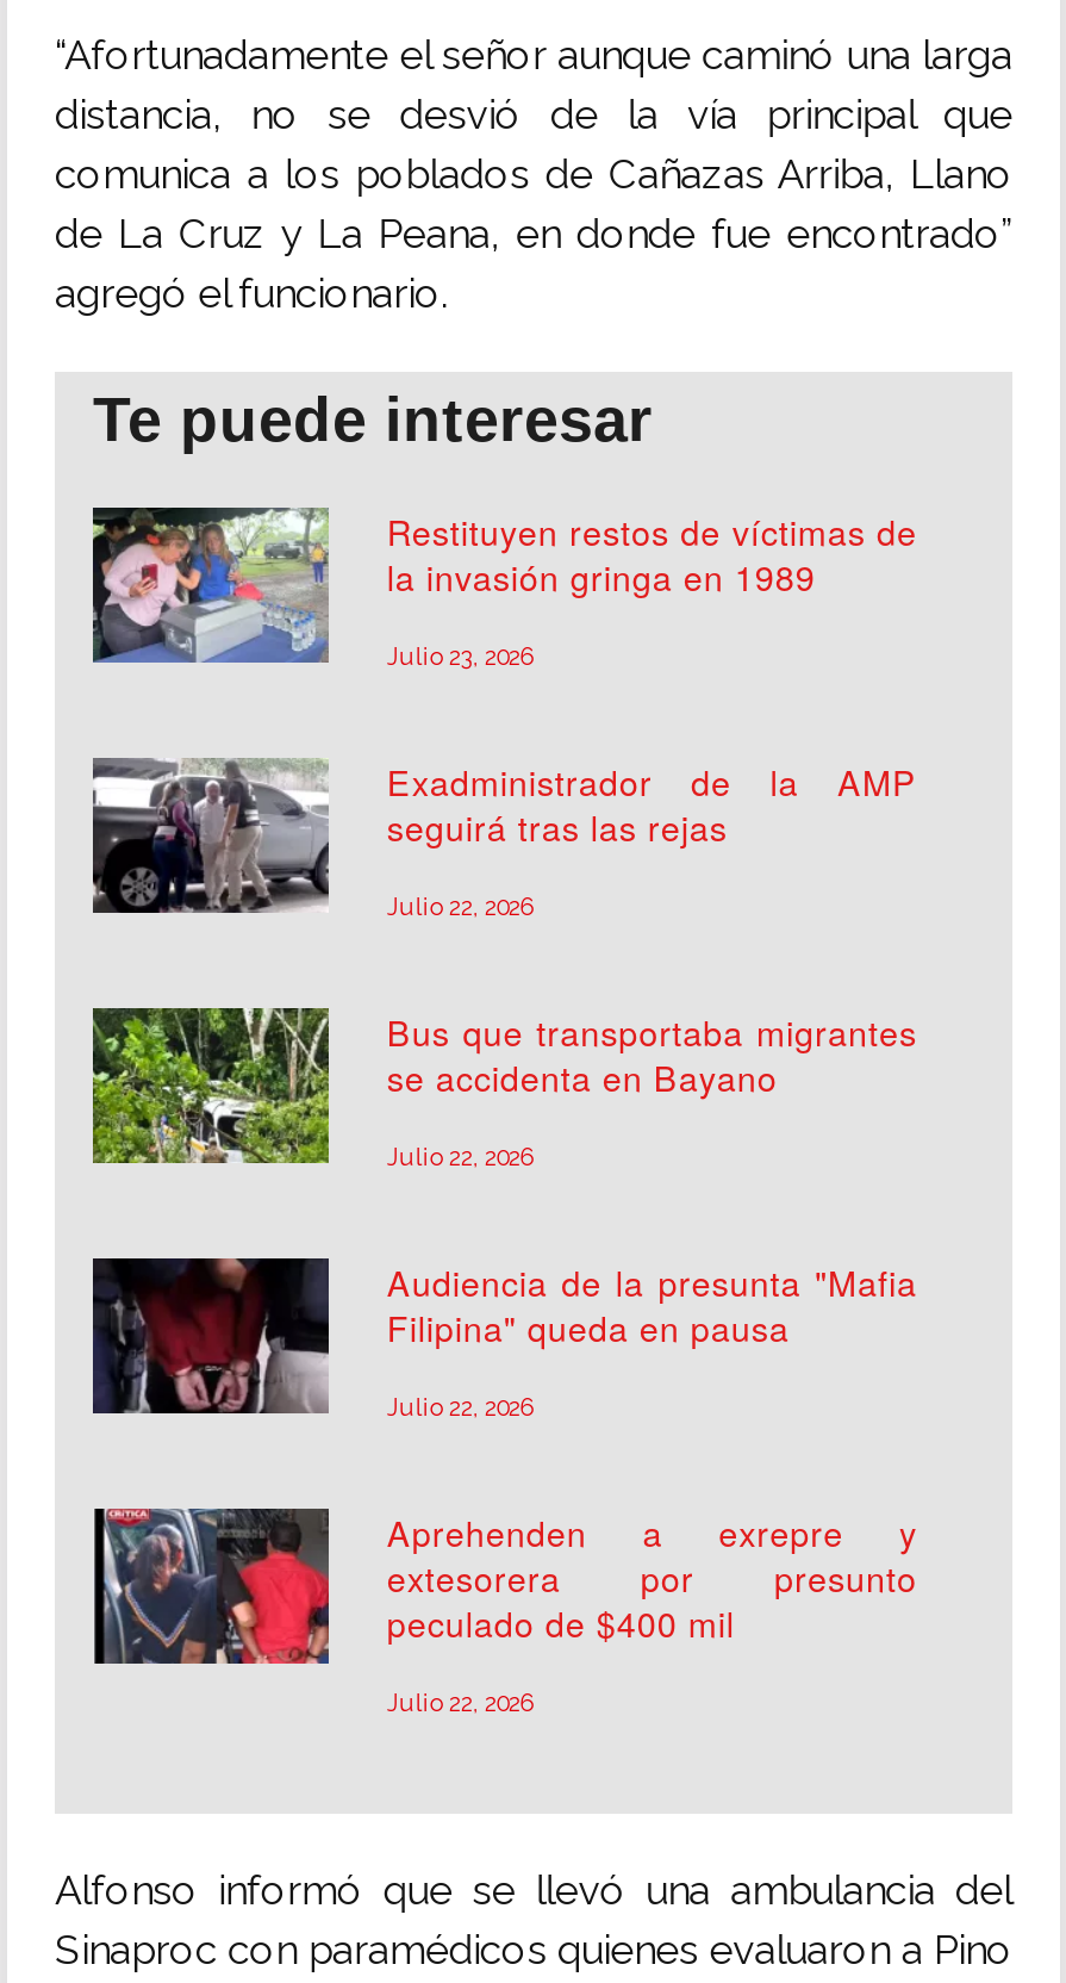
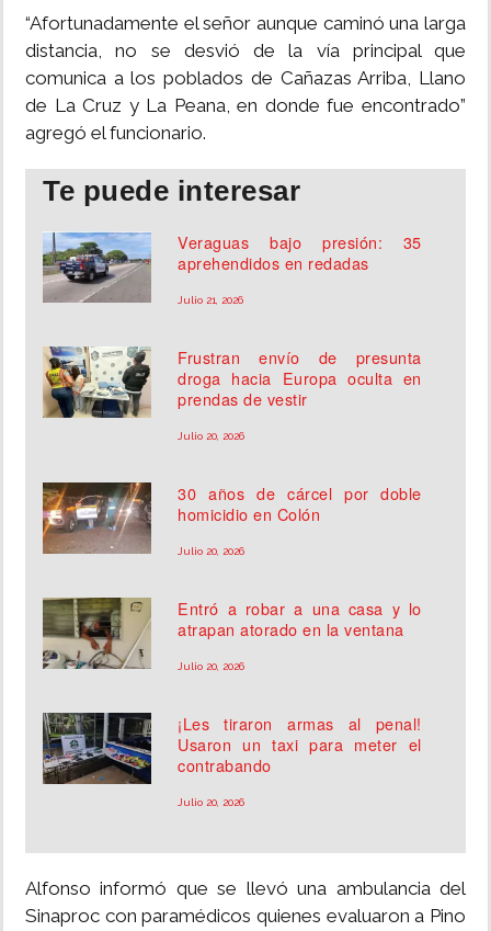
- [image]
- Restituyen restos de víctimas de
- la invasión gringa en 1989
+ [image]
+ Veraguas bajo presión: 35
+ aprehendidos en redadas

- Julio 23, 2026
+ Julio 21, 2026

- [image]
- Exadministrador de la AMP
- seguirá tras las rejas
+ [image]
+ Frustran envío de presunta
+ droga hacia Europa oculta en
+ prendas de vestir

- Julio 22, 2026
+ Julio 20, 2026

- [image]
- Bus que transportaba migrantes
- se accidenta en Bayano
+ [image]
+ 30 años de cárcel por doble
+ homicidio en Colón

- Julio 22, 2026
+ Julio 20, 2026

- [image]
- Audiencia de la presunta "Mafia
- Filipina" queda en pausa
+ [image]
+ Entró a robar a una casa y lo
+ atrapan atorado en la ventana

- Julio 22, 2026
+ Julio 20, 2026

- [image]
- Aprehenden a exrepre y
- extesorera por presunto
- peculado de $400 mil
+ [image]
+ ¡Les tiraron armas al penal!
+ Usaron un taxi para meter el
+ contrabando

- Julio 22, 2026
+ Julio 20, 2026
